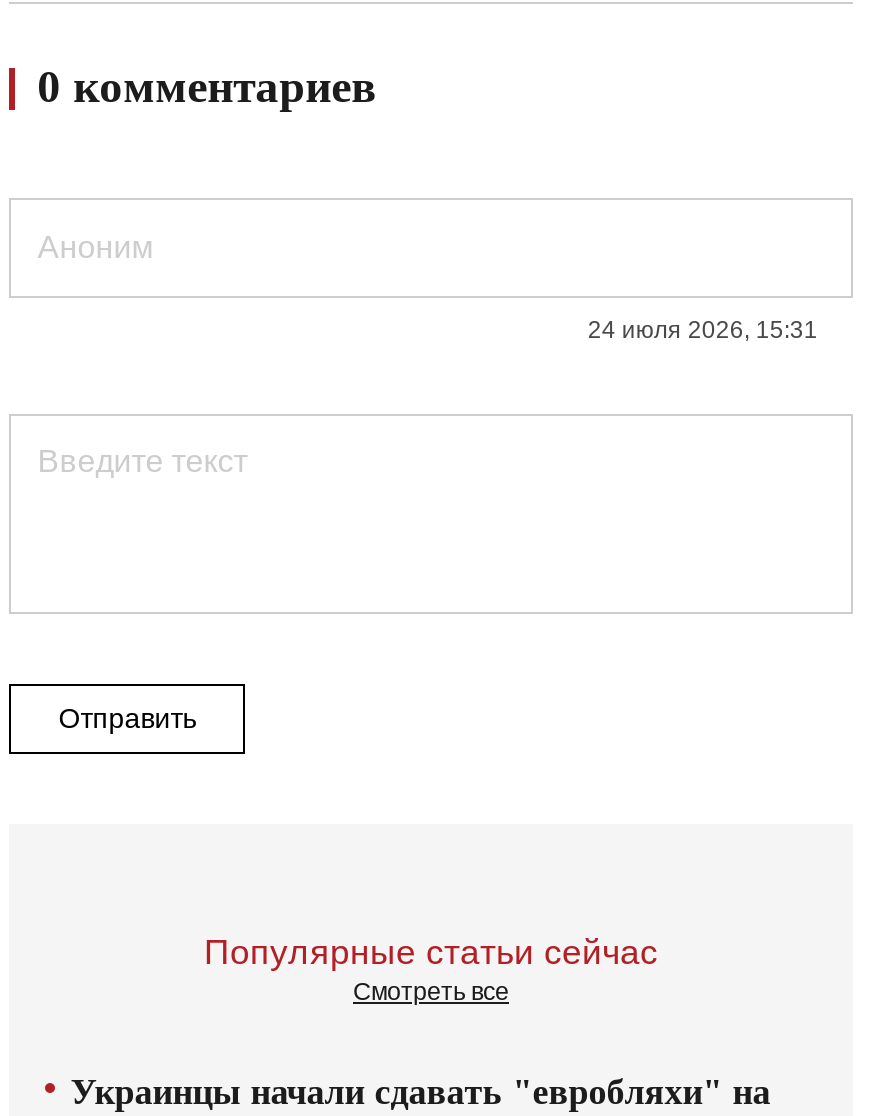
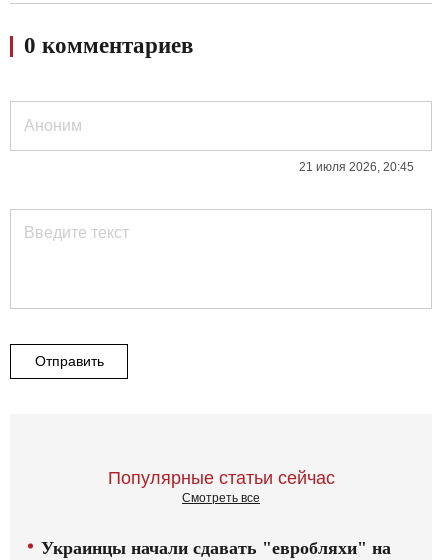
- 24 июля 2026, 15:31
+ 21 июля 2026, 20:45
